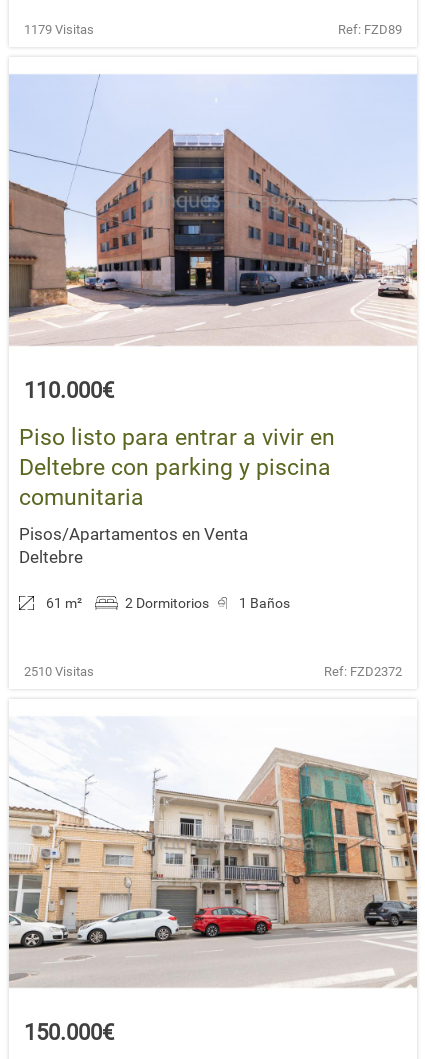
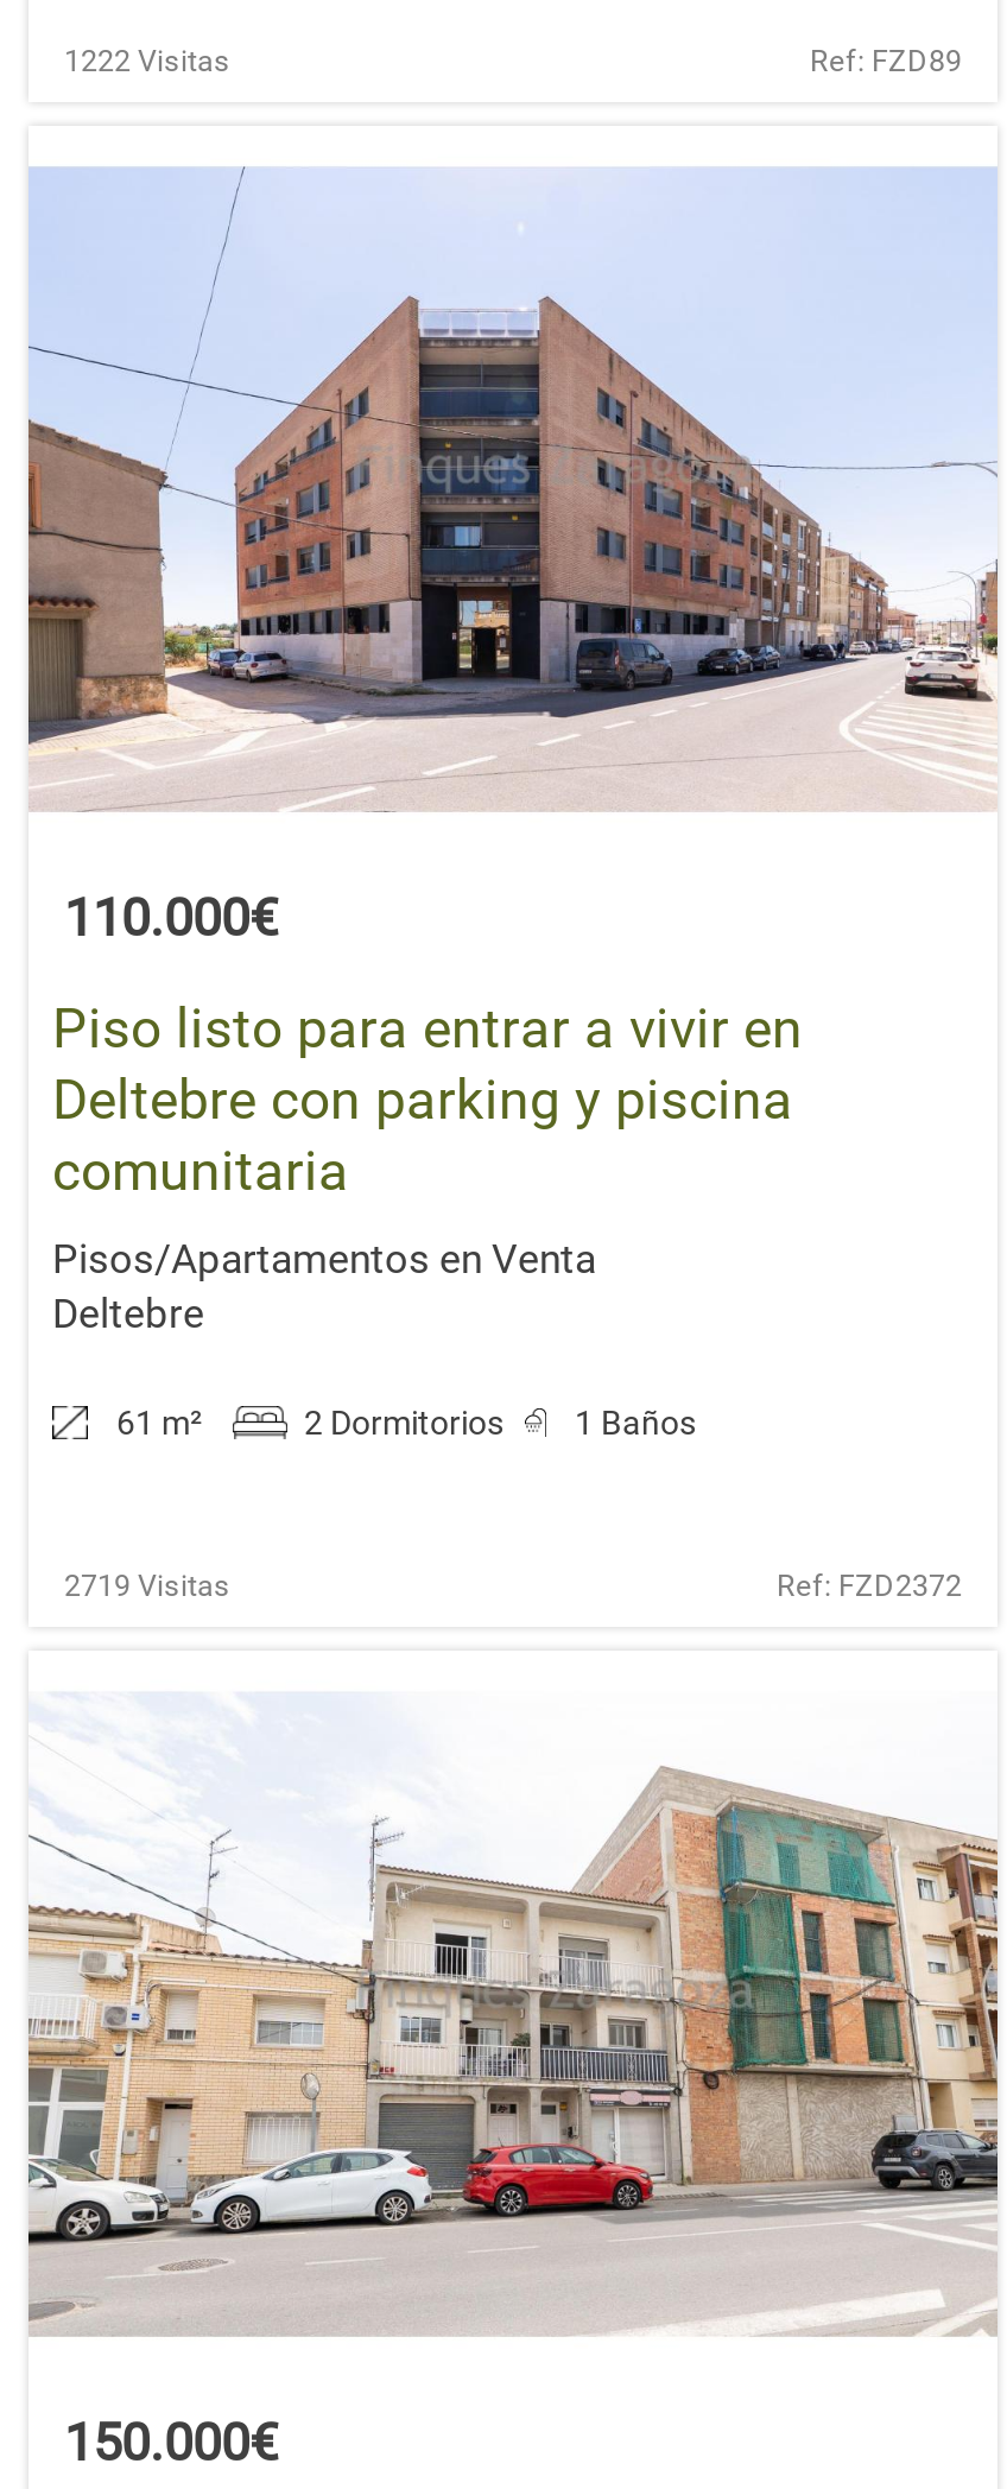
- 1179 Visitas
+ 1222 Visitas

- 2510 Visitas
+ 2719 Visitas
